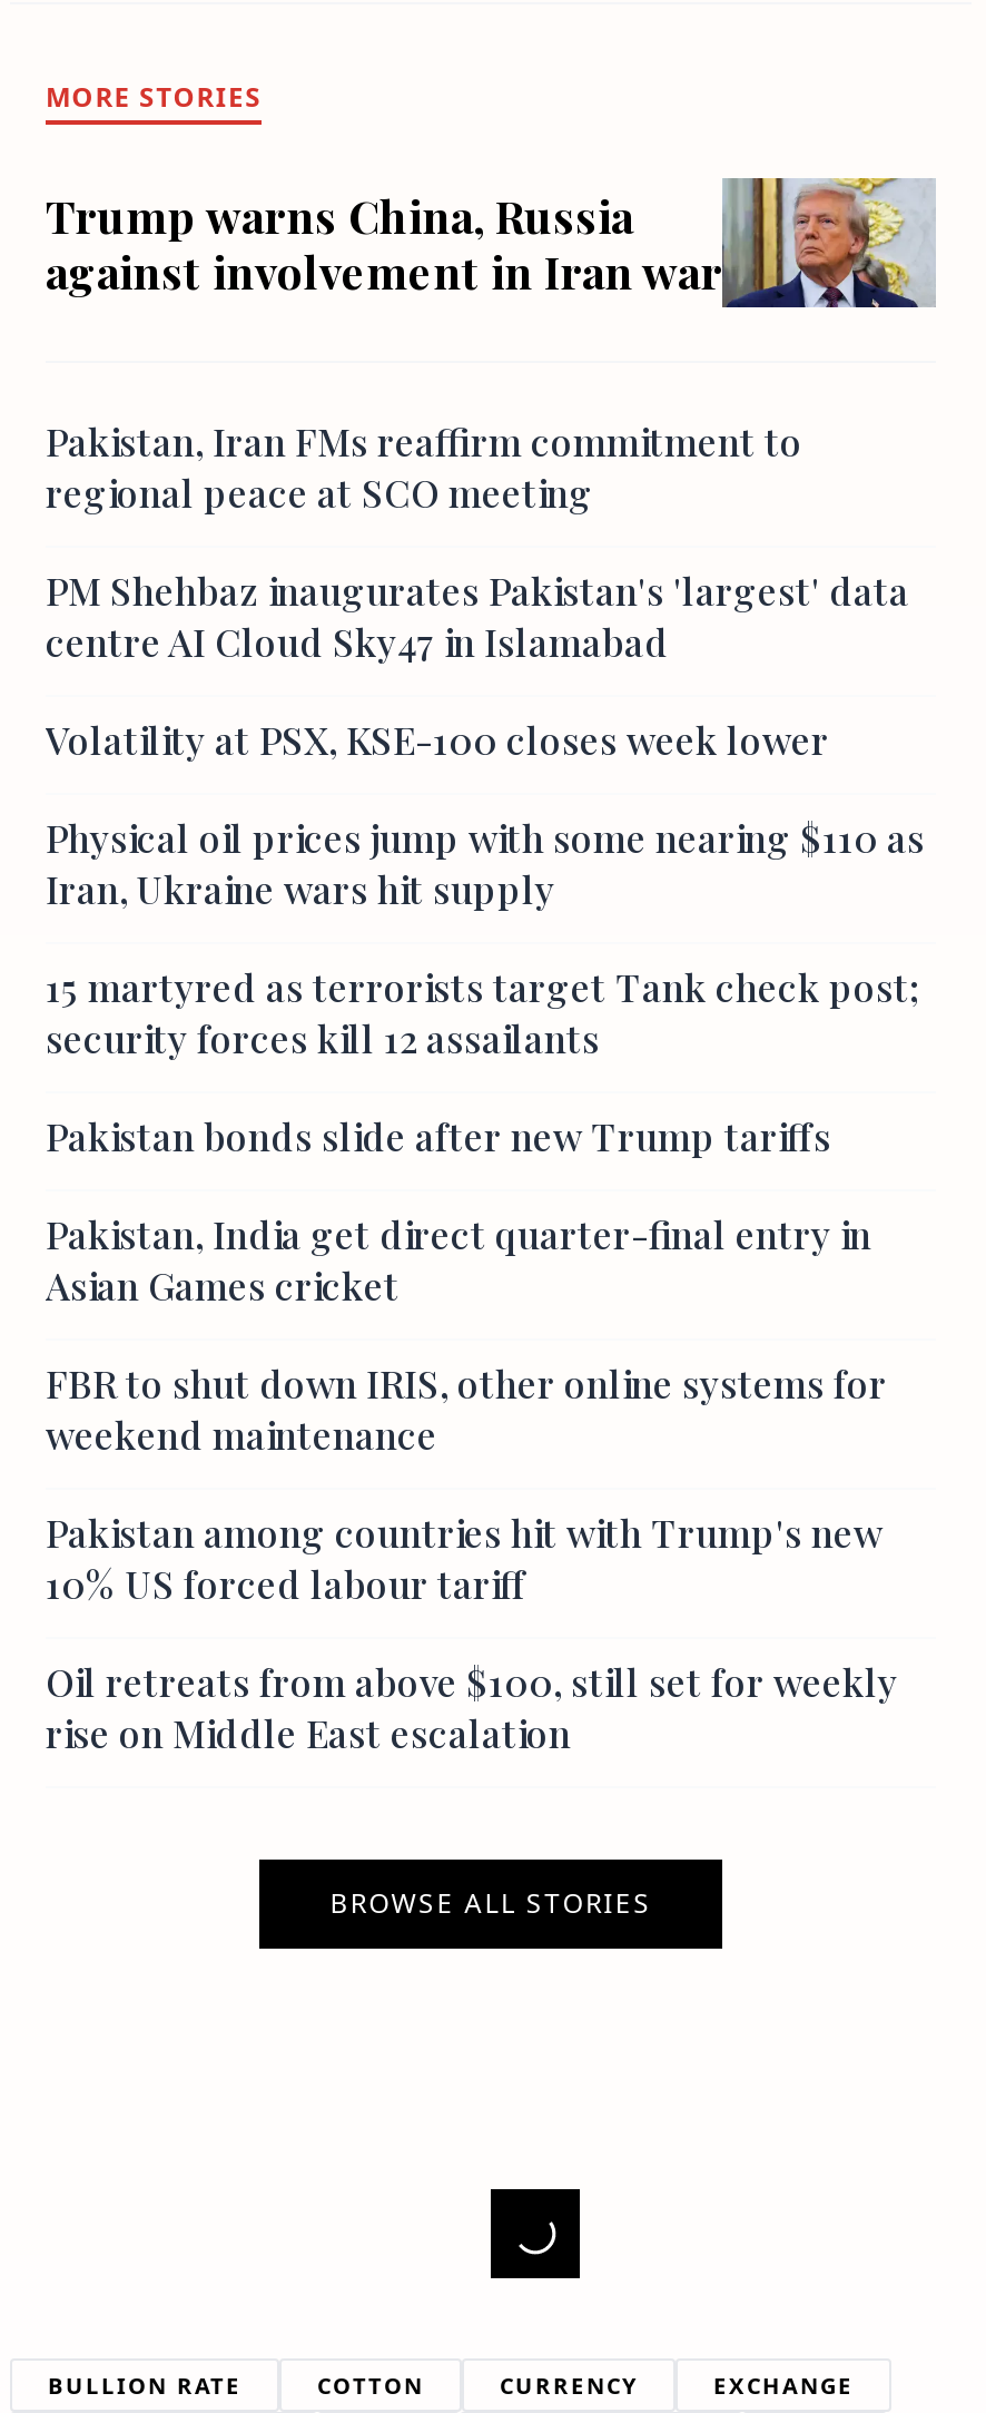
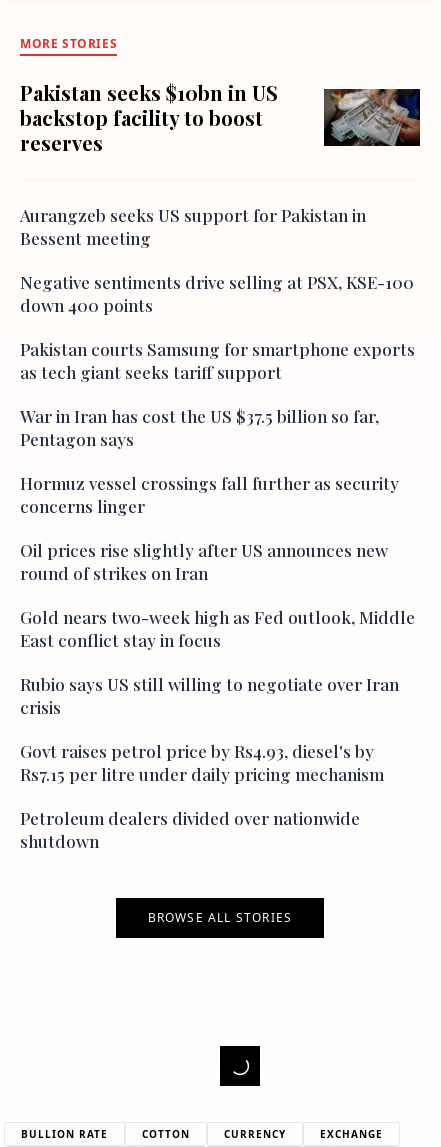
- Trump warns China, Russia
- against involvement in Iran war
+ Pakistan seeks $10bn in US
+ backstop facility to boost
+ reserves

- [image]
+ [image]

- Pakistan, Iran FMs reaffirm commitment to
- regional peace at SCO meeting
+ Aurangzeb seeks US support for Pakistan in
+ Bessent meeting

- PM Shehbaz inaugurates Pakistan's 'largest' data
- centre AI Cloud Sky47 in Islamabad
+ Negative sentiments drive selling at PSX, KSE-100
+ down 400 points

- Volatility at PSX, KSE-100 closes week lower
+ Pakistan courts Samsung for smartphone exports
+ as tech giant seeks tariff support

- Physical oil prices jump with some nearing $110 as
- Iran, Ukraine wars hit supply
+ War in Iran has cost the US $37.5 billion so far,
+ Pentagon says

- 15 martyred as terrorists target Tank check post;
- security forces kill 12 assailants
+ Hormuz vessel crossings fall further as security
+ concerns linger

- Pakistan bonds slide after new Trump tariffs
+ Oil prices rise slightly after US announces new
+ round of strikes on Iran

- Pakistan, India get direct quarter-final entry in
- Asian Games cricket
+ Gold nears two-week high as Fed outlook, Middle
+ East conflict stay in focus

- FBR to shut down IRIS, other online systems for
- weekend maintenance
+ Rubio says US still willing to negotiate over Iran
+ crisis

- Pakistan among countries hit with Trump's new
- 10% US forced labour tariff
+ Govt raises petrol price by Rs4.93, diesel's by
+ Rs7.15 per litre under daily pricing mechanism

- Oil retreats from above $100, still set for weekly
- rise on Middle East escalation
+ Petroleum dealers divided over nationwide
+ shutdown
